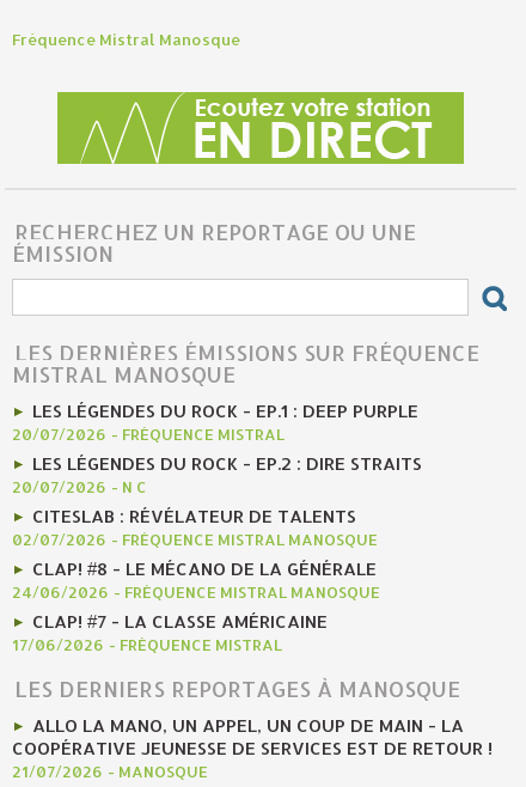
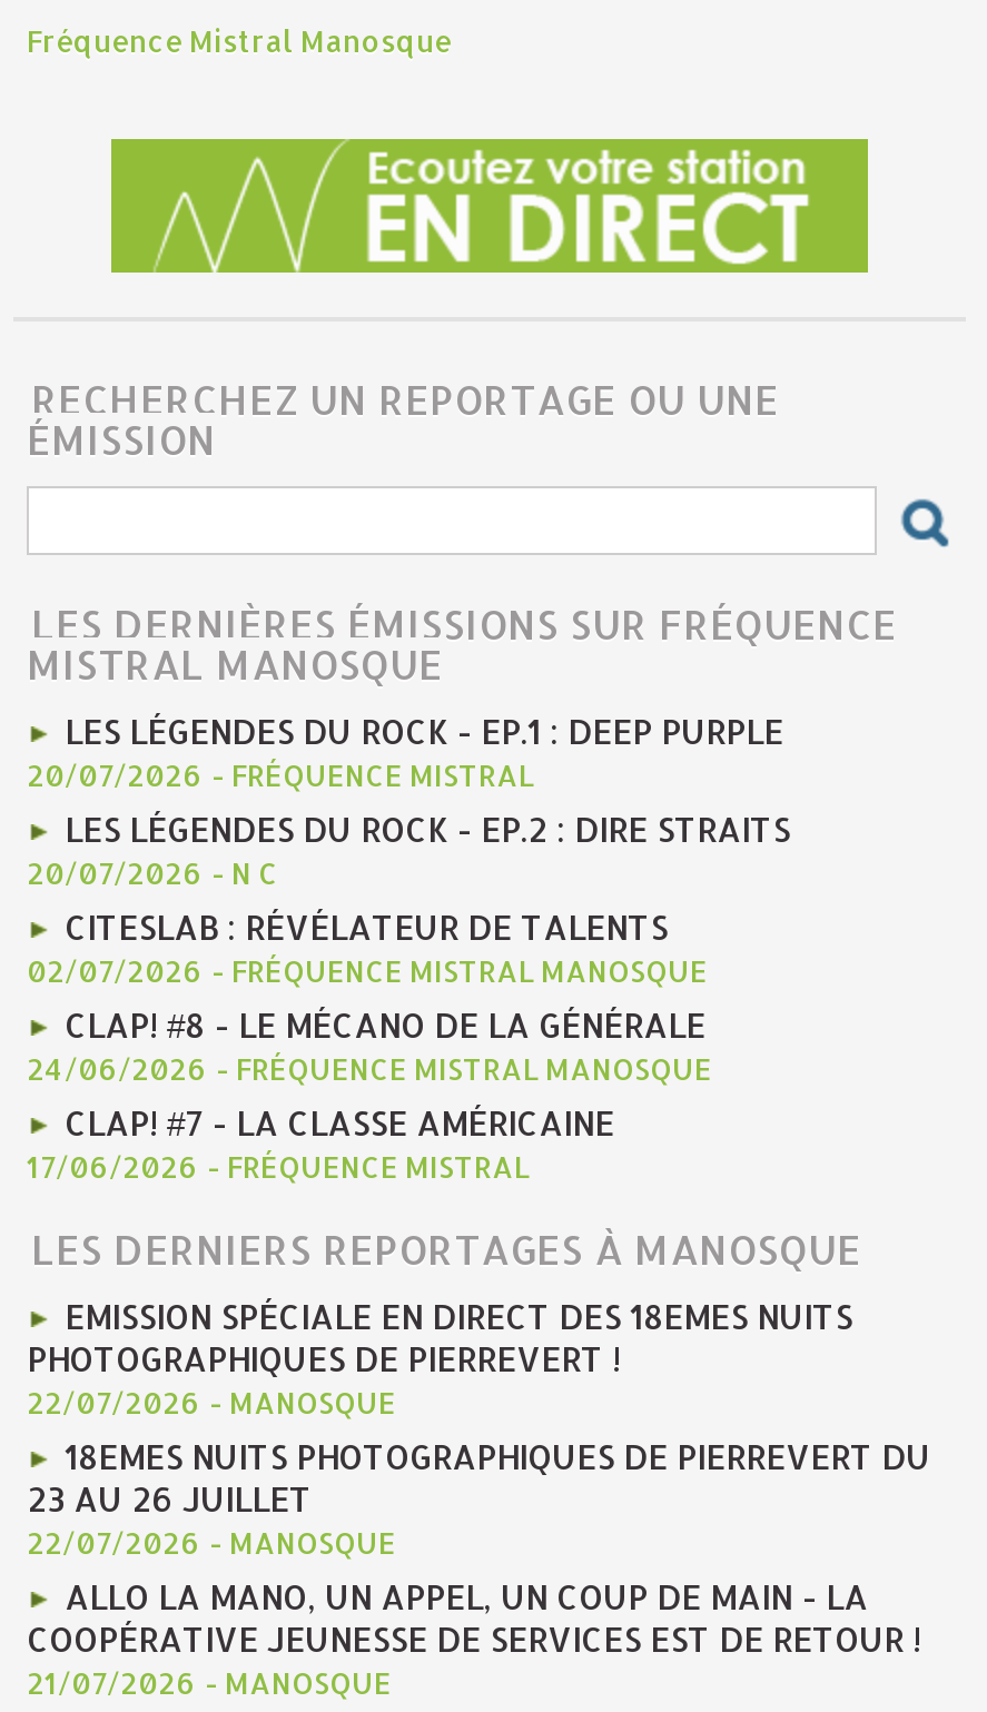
+ EMISSION SPÉCIALE EN DIRECT DES 18EMES NUITS
+ PHOTOGRAPHIQUES DE PIERREVERT !
+ 22/07/2026 - MANOSQUE
+ 18EMES NUITS PHOTOGRAPHIQUES DE PIERREVERT DU
+ 23 AU 26 JUILLET
+ 22/07/2026 - MANOSQUE
